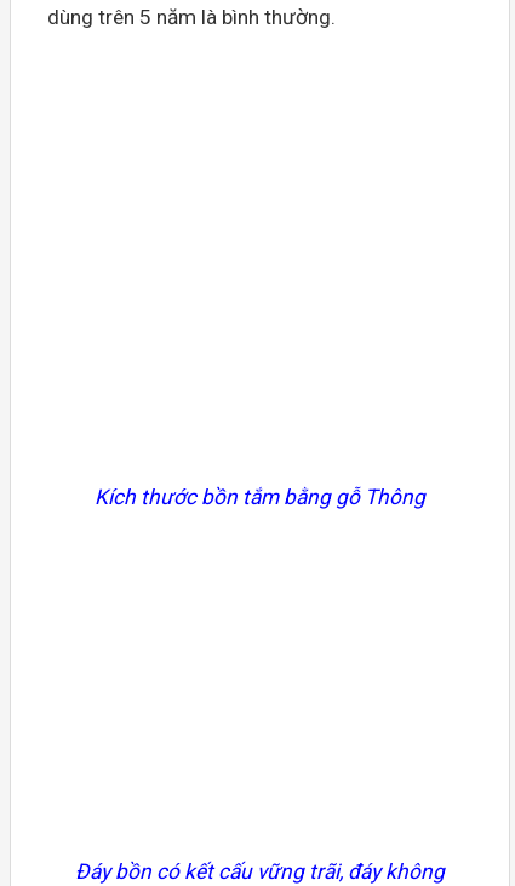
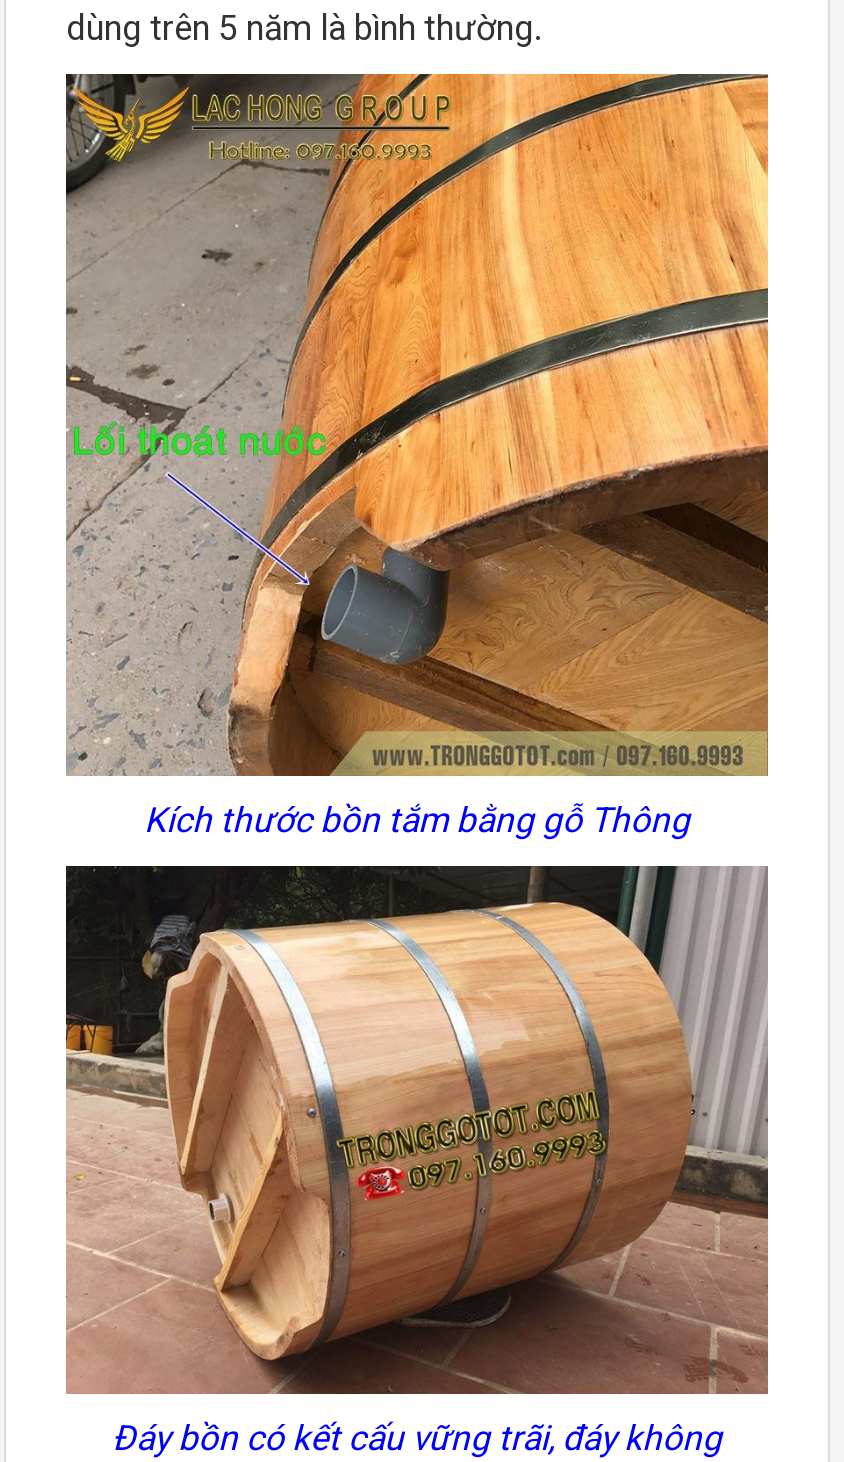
+ [image]

+ [image]
